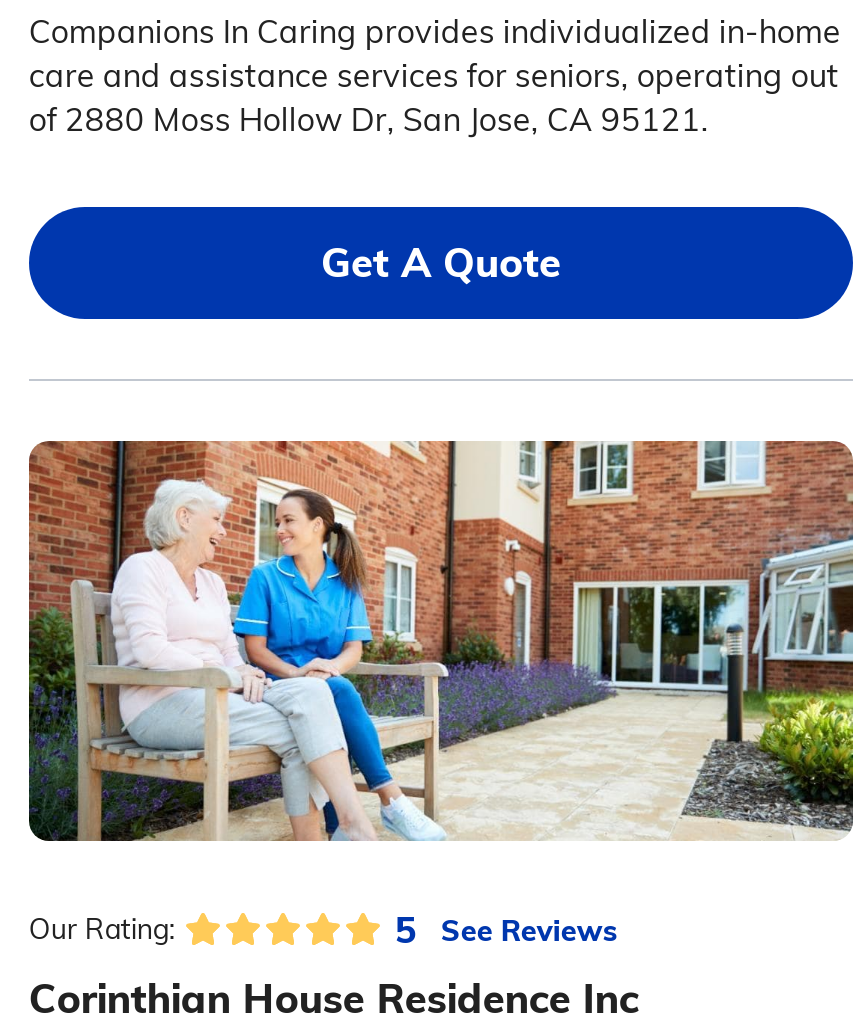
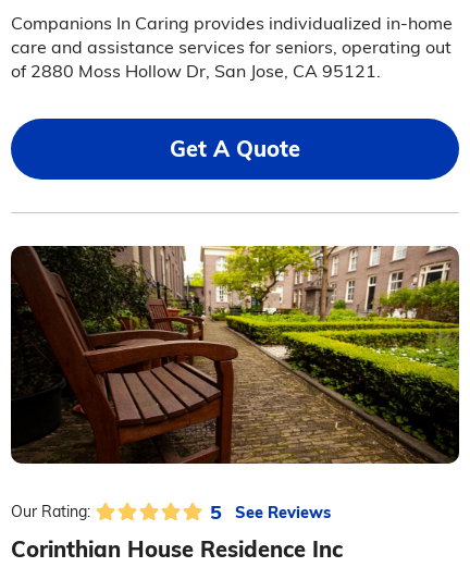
- [image]
+ [image]
